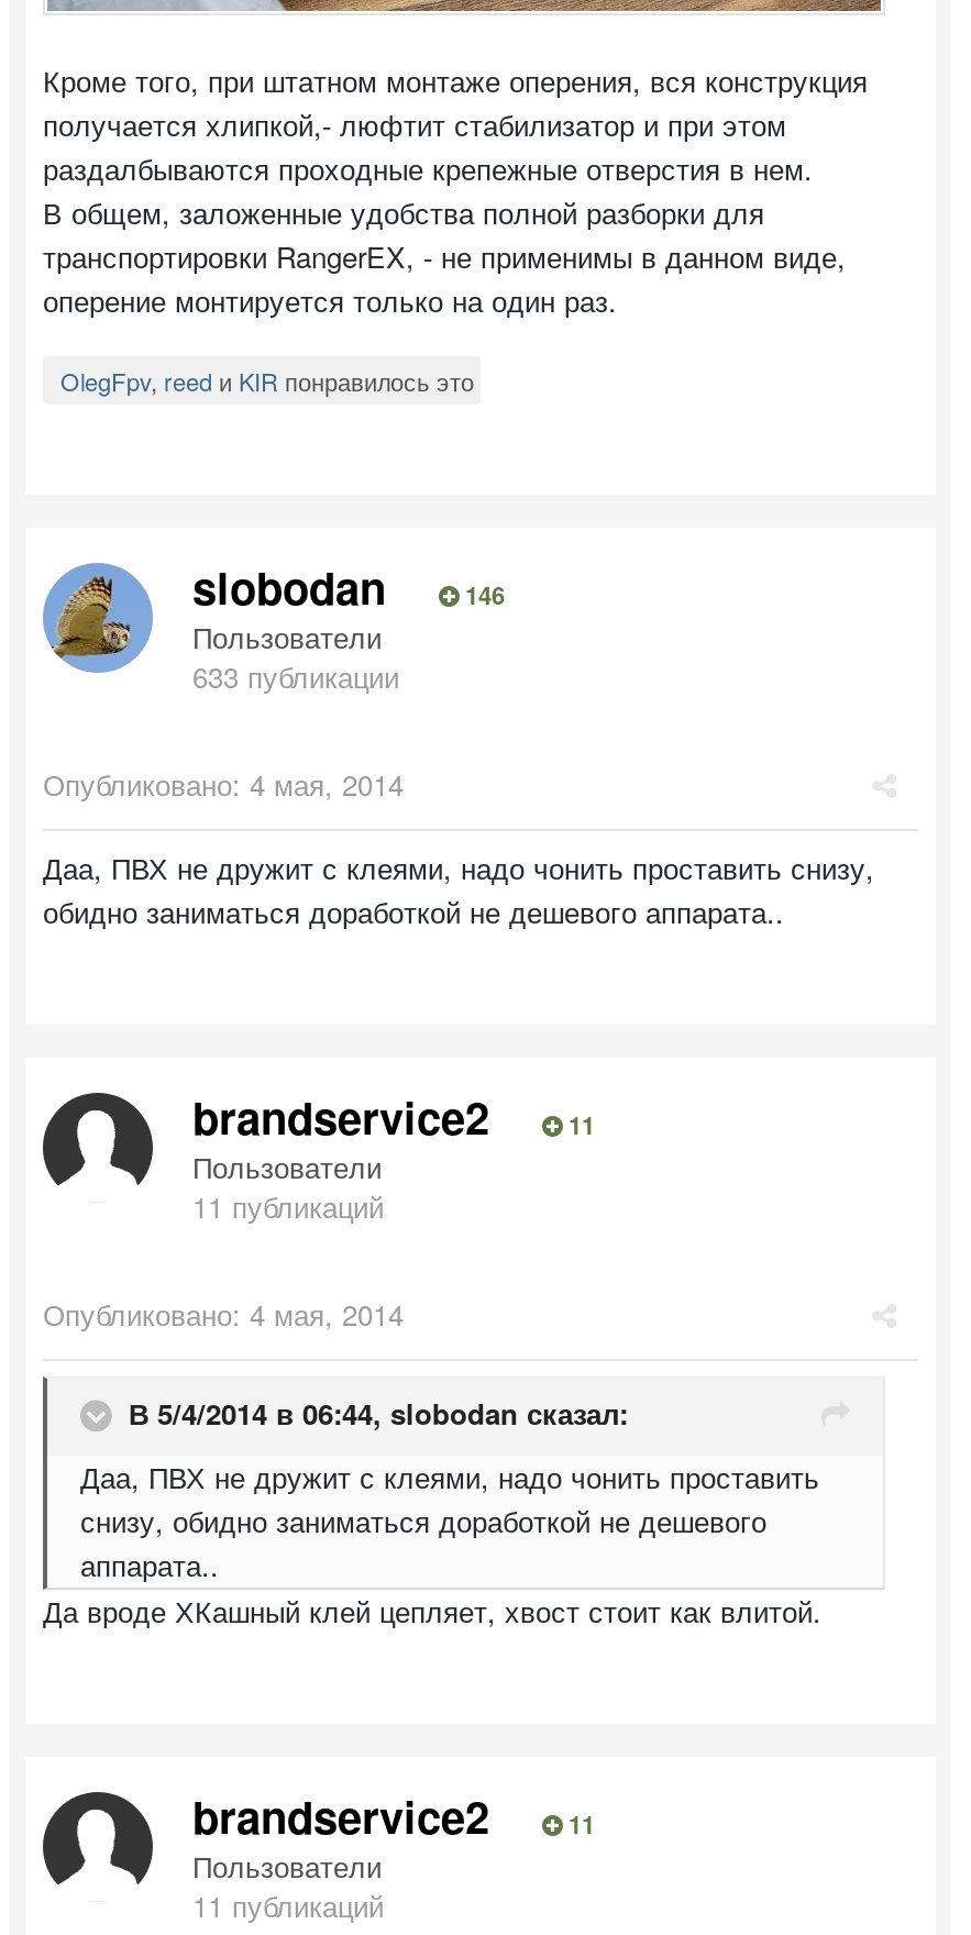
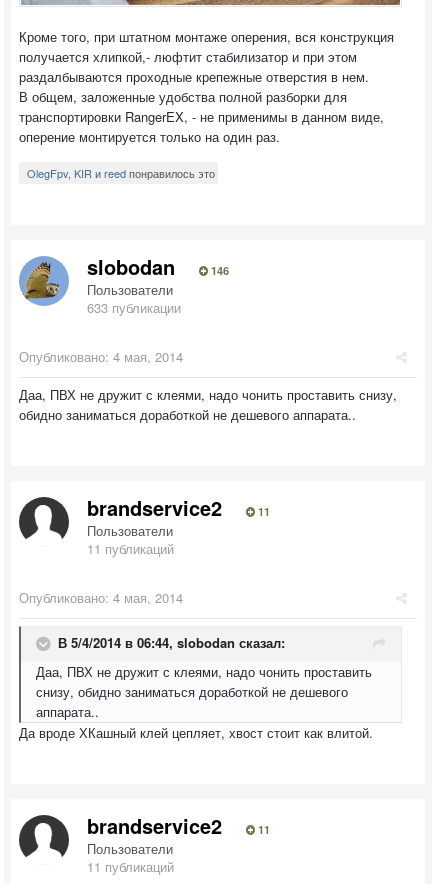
- OlegFpv, reed и KIR понравилось это
+ OlegFpv, KIR и reed понравилось это
